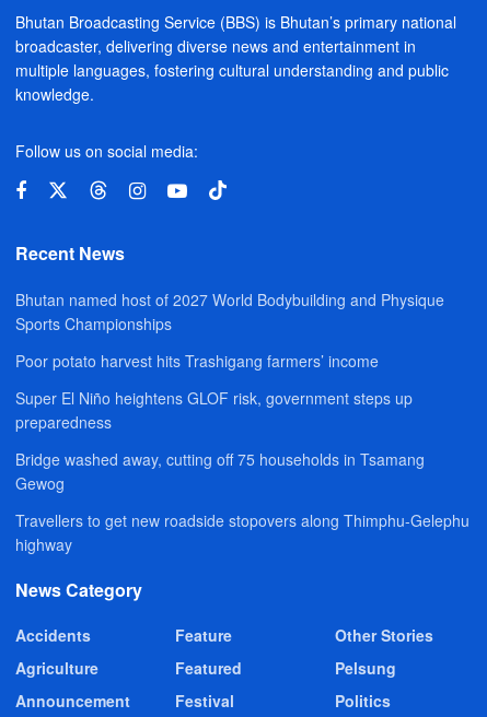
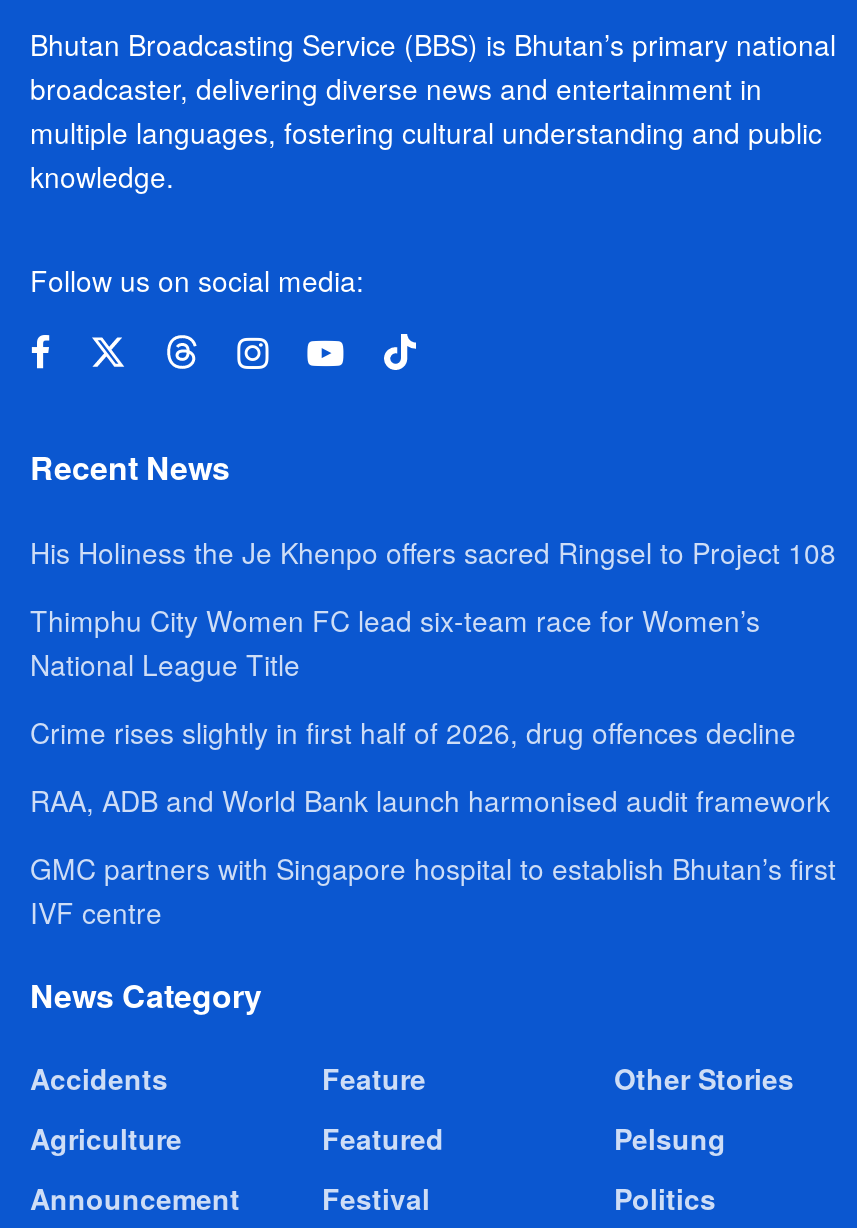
- Bhutan named host of 2027 World Bodybuilding and Physique
- Sports Championships
+ His Holiness the Je Khenpo offers sacred Ringsel to Project 108

- Poor potato harvest hits Trashigang farmers’ income
+ Thimphu City Women FC lead six-team race for Women’s
+ National League Title

- Super El Niño heightens GLOF risk, government steps up
- preparedness
+ Crime rises slightly in first half of 2026, drug offences decline

- Bridge washed away, cutting off 75 households in Tsamang
- Gewog
+ RAA, ADB and World Bank launch harmonised audit framework

- Travellers to get new roadside stopovers along Thimphu-Gelephu
- highway
+ GMC partners with Singapore hospital to establish Bhutan’s first
+ IVF centre
